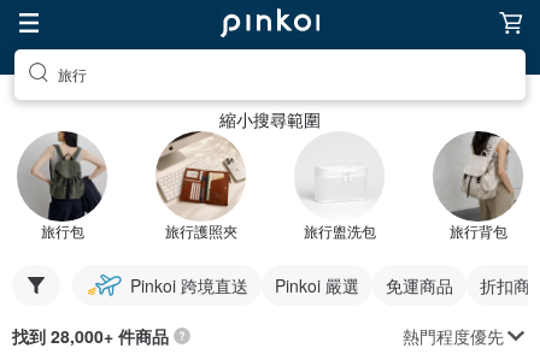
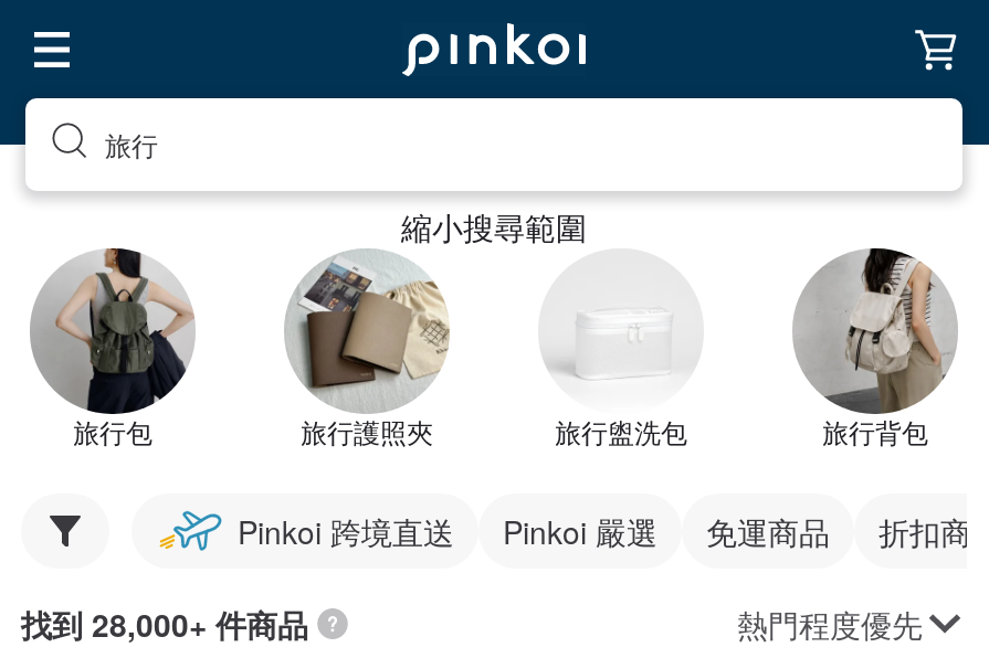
- [image]
+ [image]
